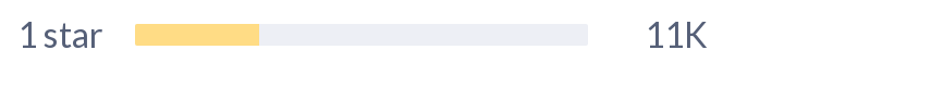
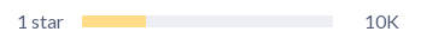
- 11K
+ 10K
